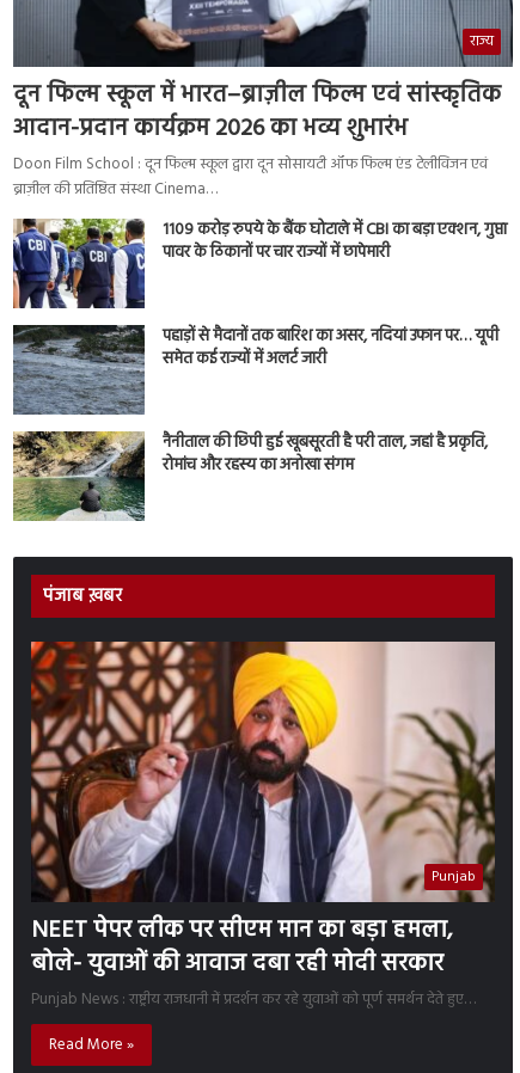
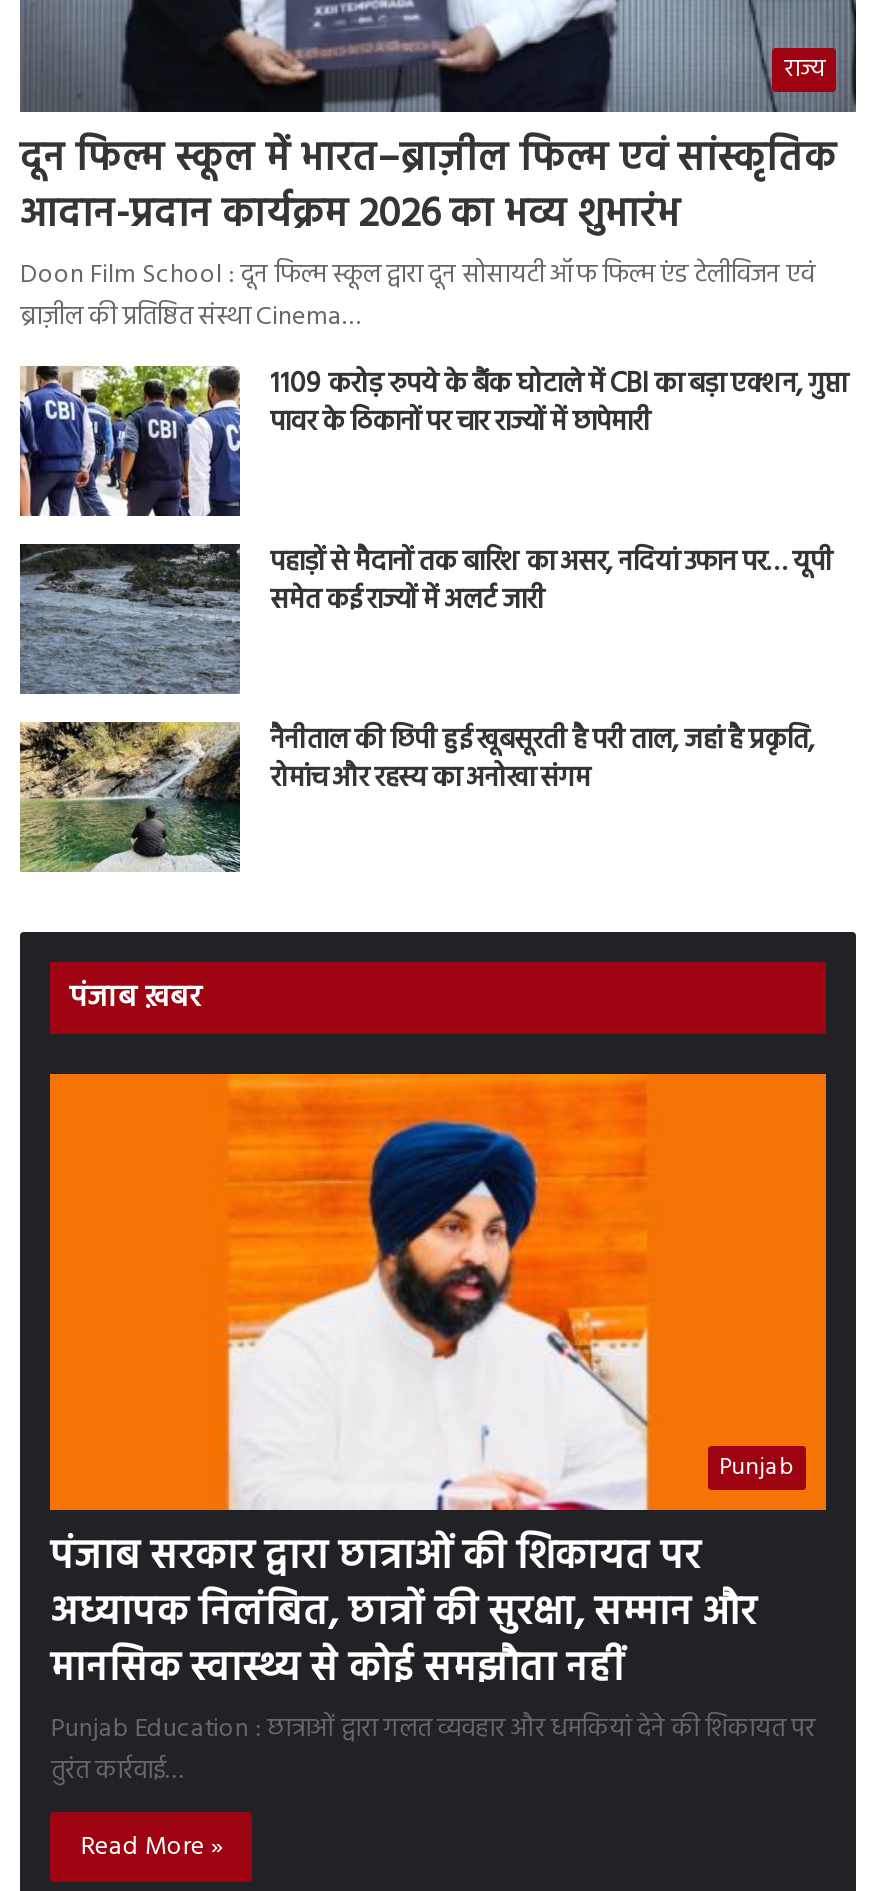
- [image]
- NEET पेपर लीक पर सीएम मान का बड़ा हमला,
- बोले- युवाओं की आवाज दबा रही मोदी सरकार
- Punjab News : राष्ट्रीय राजधानी में प्रदर्शन कर रहे युवाओं को पूर्ण समर्थन देते हुए…
+ [image]
+ पंजाब सरकार द्वारा छात्राओं की शिकायत पर
+ अध्यापक निलंबित, छात्रों की सुरक्षा, सम्मान और
+ मानसिक स्वास्थ्य से कोई समझौता नहीं
+ Punjab Education : छात्राओं द्वारा गलत व्यवहार और धमकियां देने की शिकायत पर
+ तुरंत कार्रवाई…
